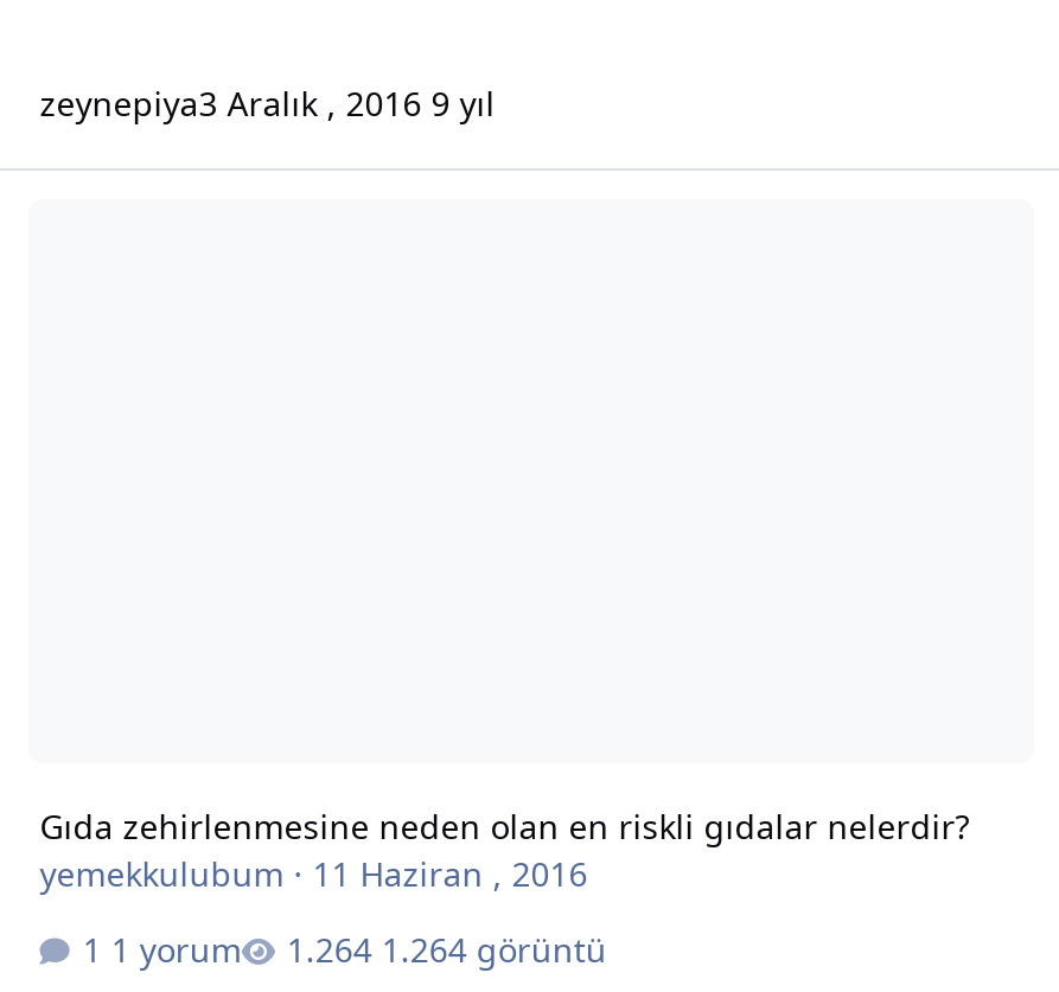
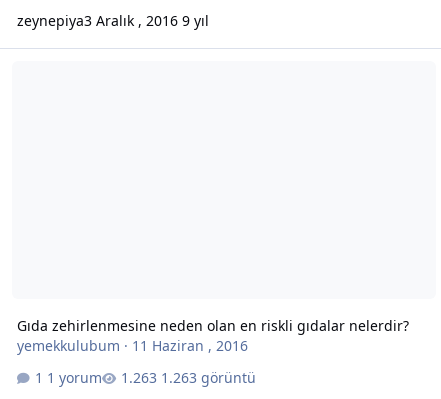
- 1.264 görüntü
+ 1.263 görüntü
